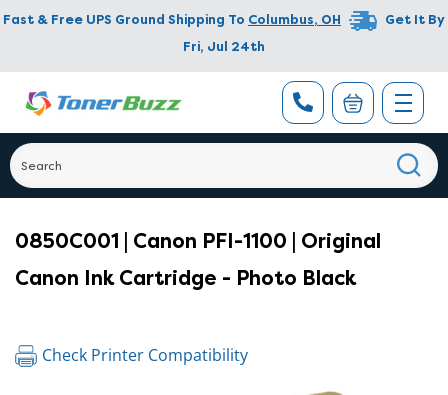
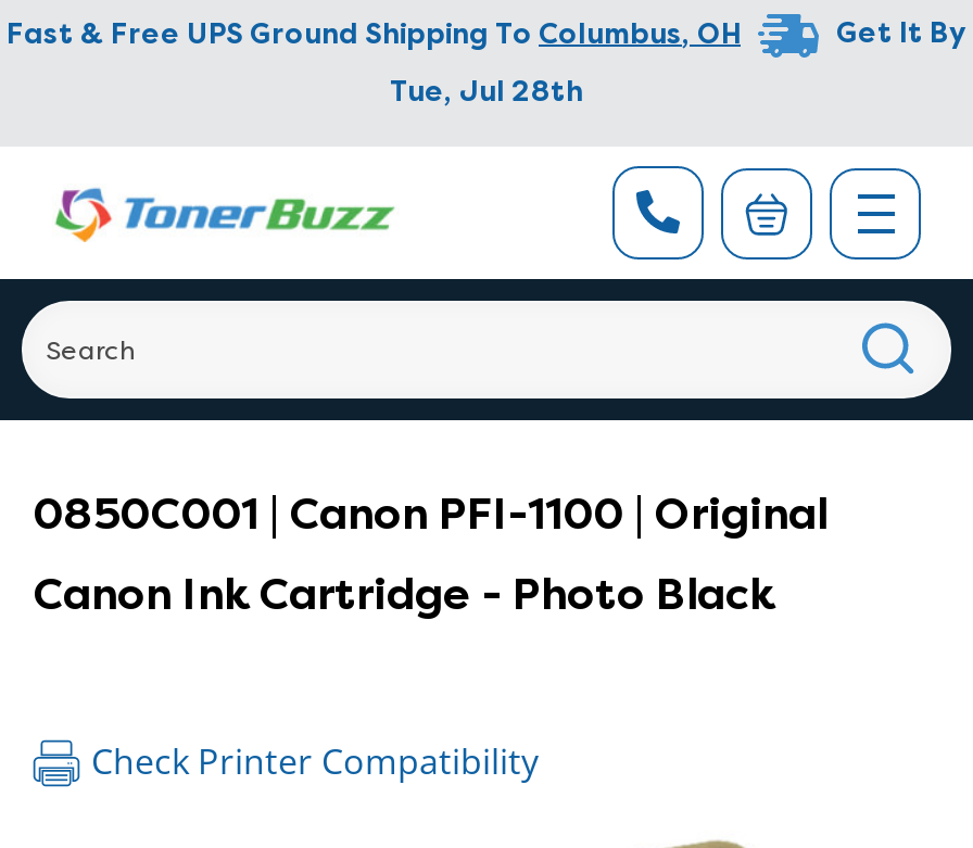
- Fri, Jul 24th
+ Tue, Jul 28th
